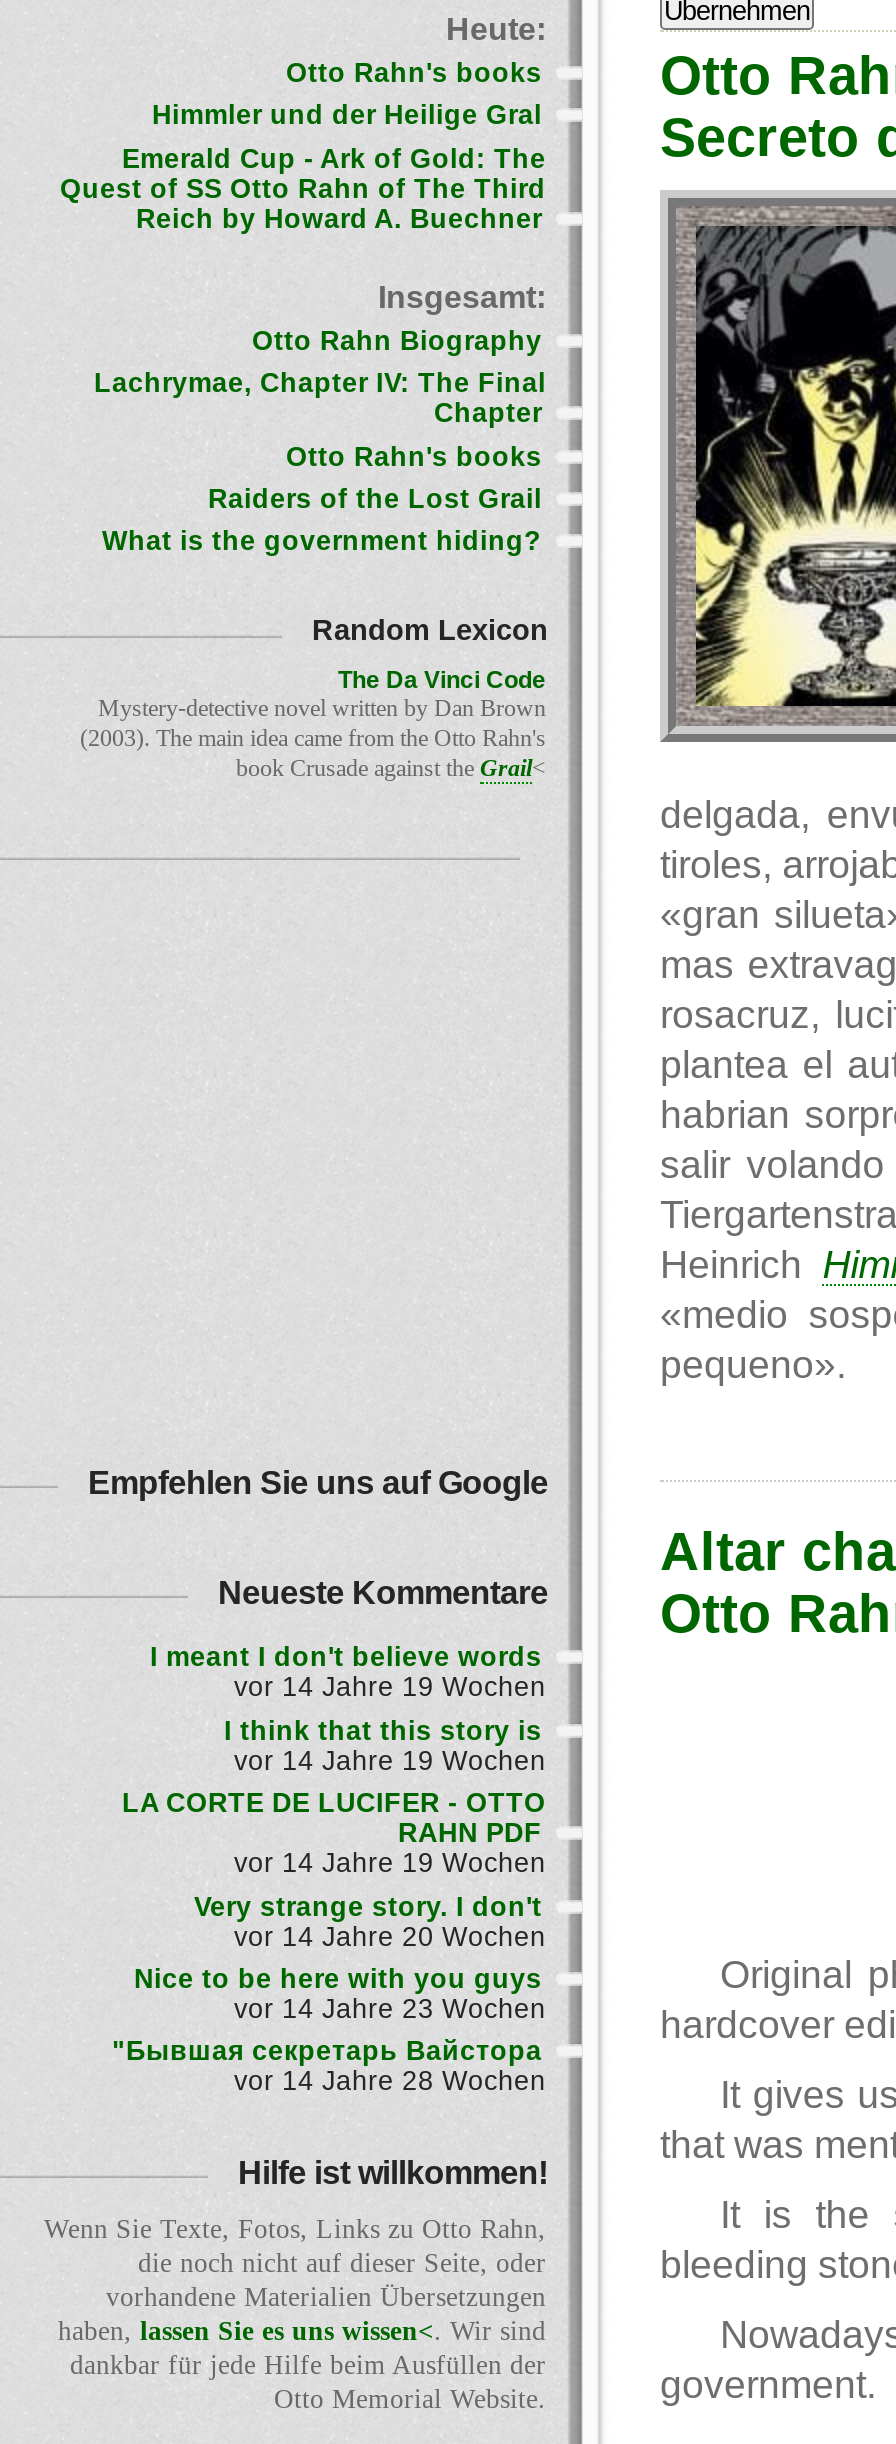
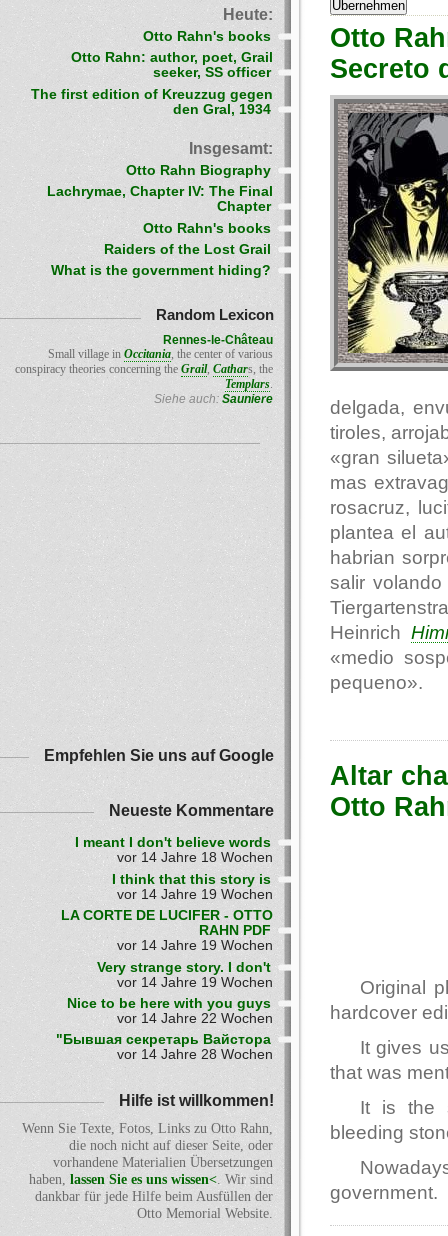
- Himmler und der Heilige Gral
- Emerald Cup - Ark of Gold: The
- Quest of SS Otto Rahn of The Third
- Reich by Howard A. Buechner
+ Otto Rahn: author, poet, Grail
+ seeker, SS officer
+ The first edition of Kreuzzug gegen
+ den Gral, 1934

- The Da Vinci Code
- Mystery-detective novel written by Dan Brown
- (2003). The main idea came from the Otto Rahn's
- book Crusade against the Grail<
+ Rennes-le-Château
+ Small village in Occitania, the center of various
+ conspiracy theories concerning the Grail, Cathars, the
+ Templars.
+ Siehe auch: Sauniere

- vor 14 Jahre 19 Wochen
+ vor 14 Jahre 18 Wochen

- vor 14 Jahre 20 Wochen
+ vor 14 Jahre 19 Wochen

- vor 14 Jahre 23 Wochen
+ vor 14 Jahre 22 Wochen
